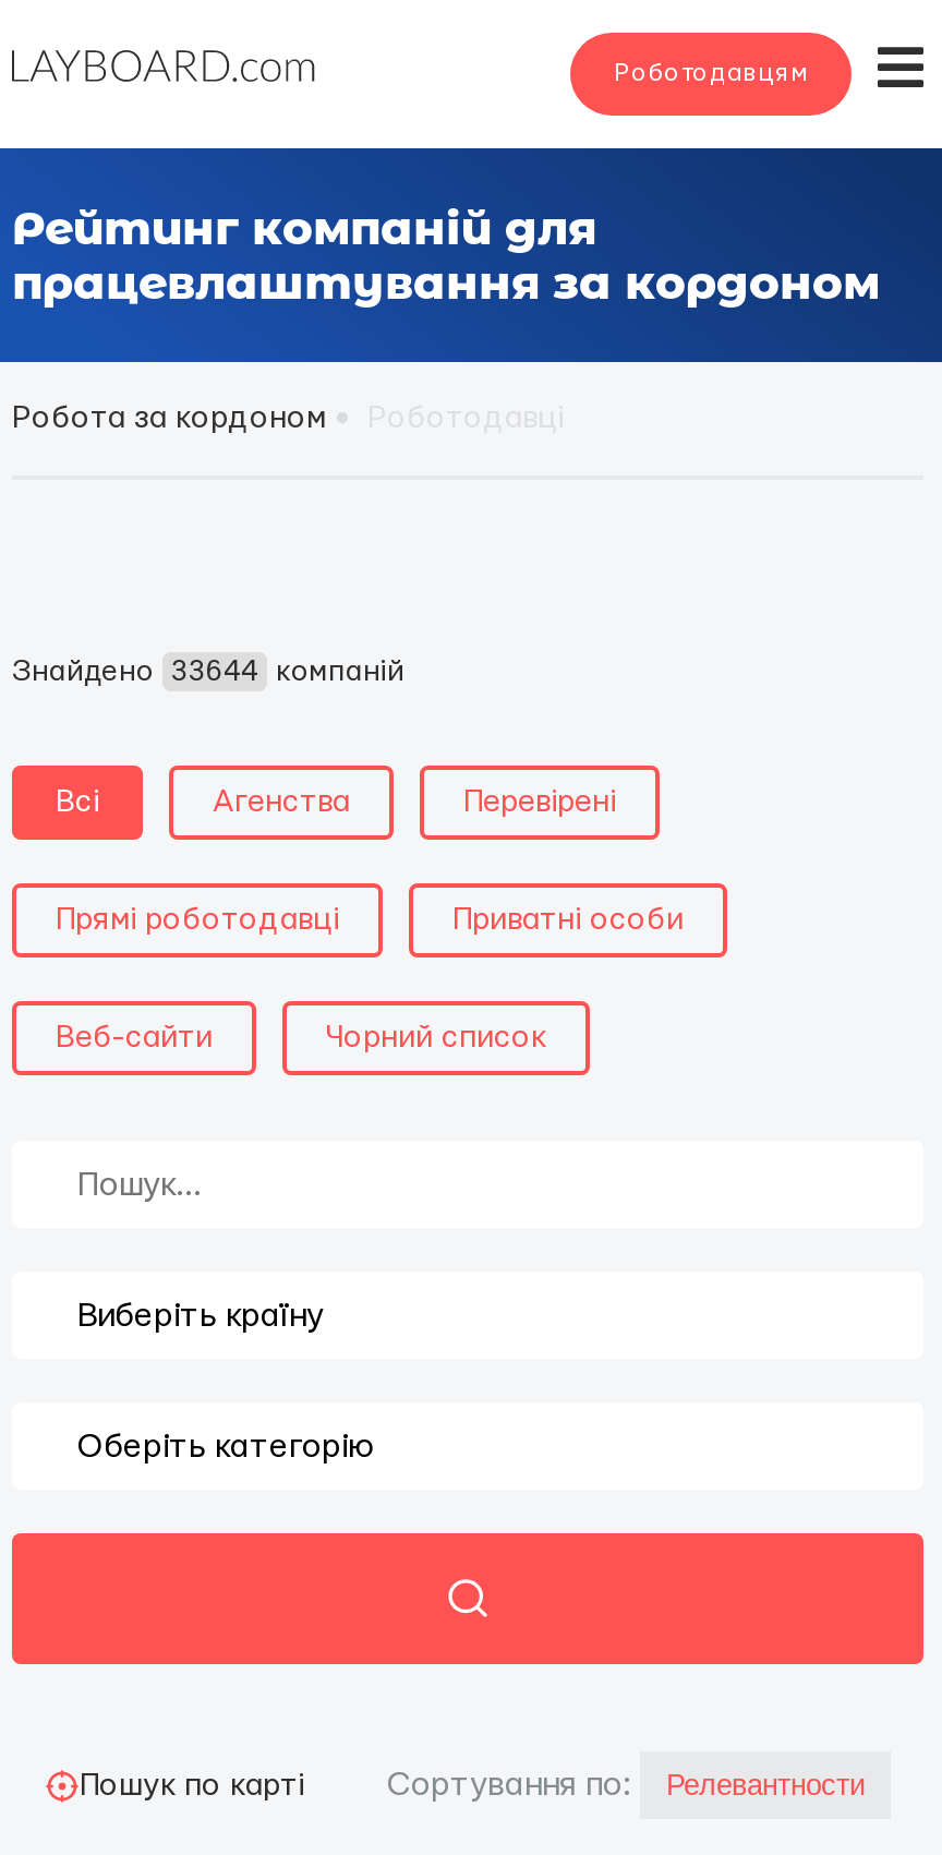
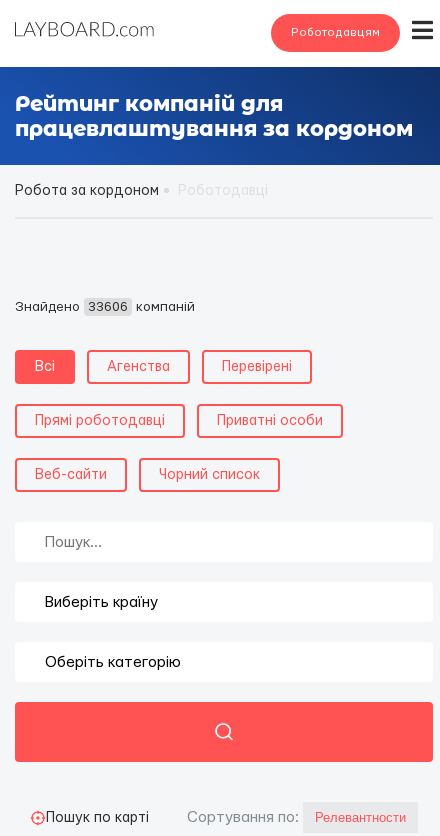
- Знайдено 33644 компаній
+ Знайдено 33606 компаній
